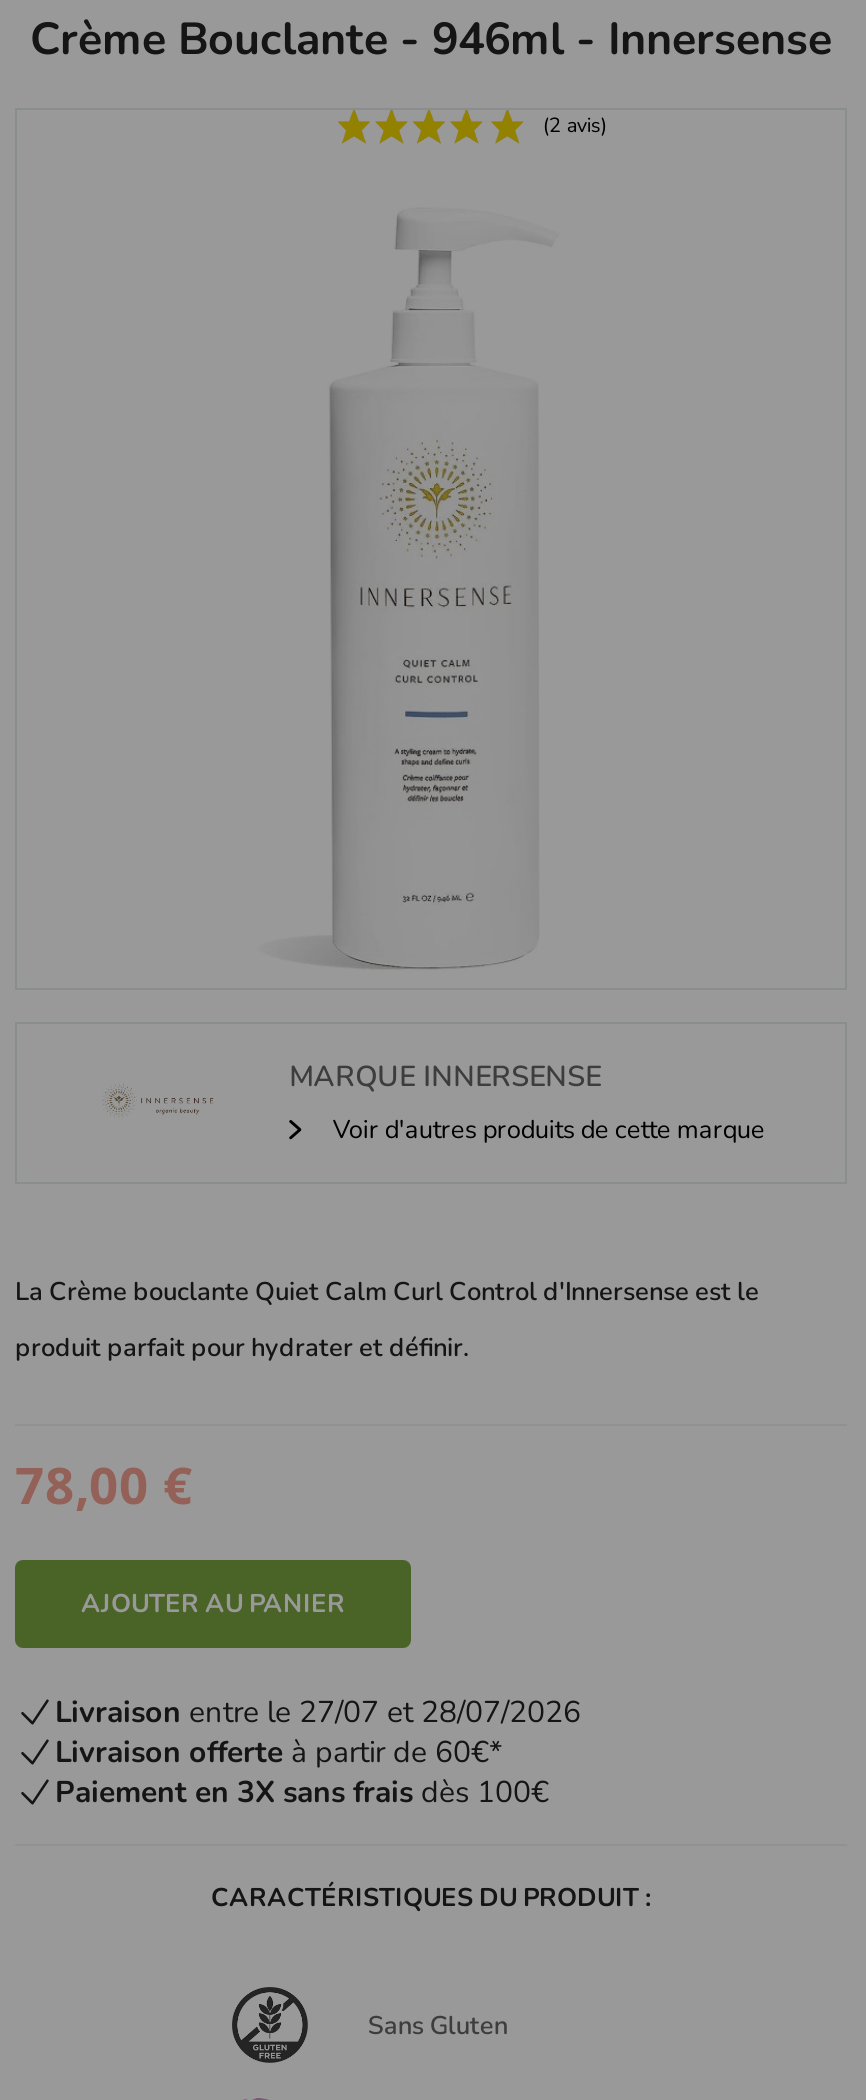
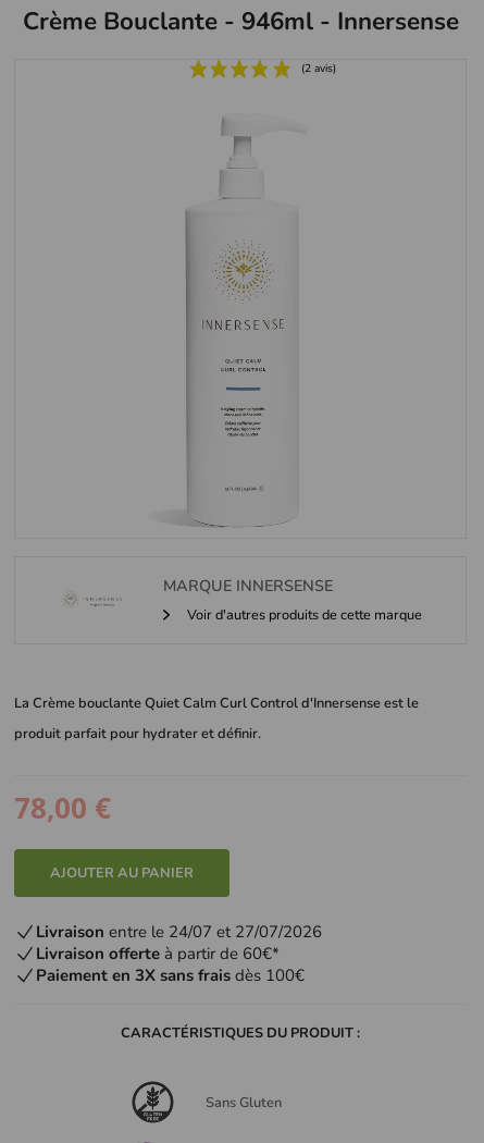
- Livraison entre le 27/07 et 28/07/2026
+ Livraison entre le 24/07 et 27/07/2026
